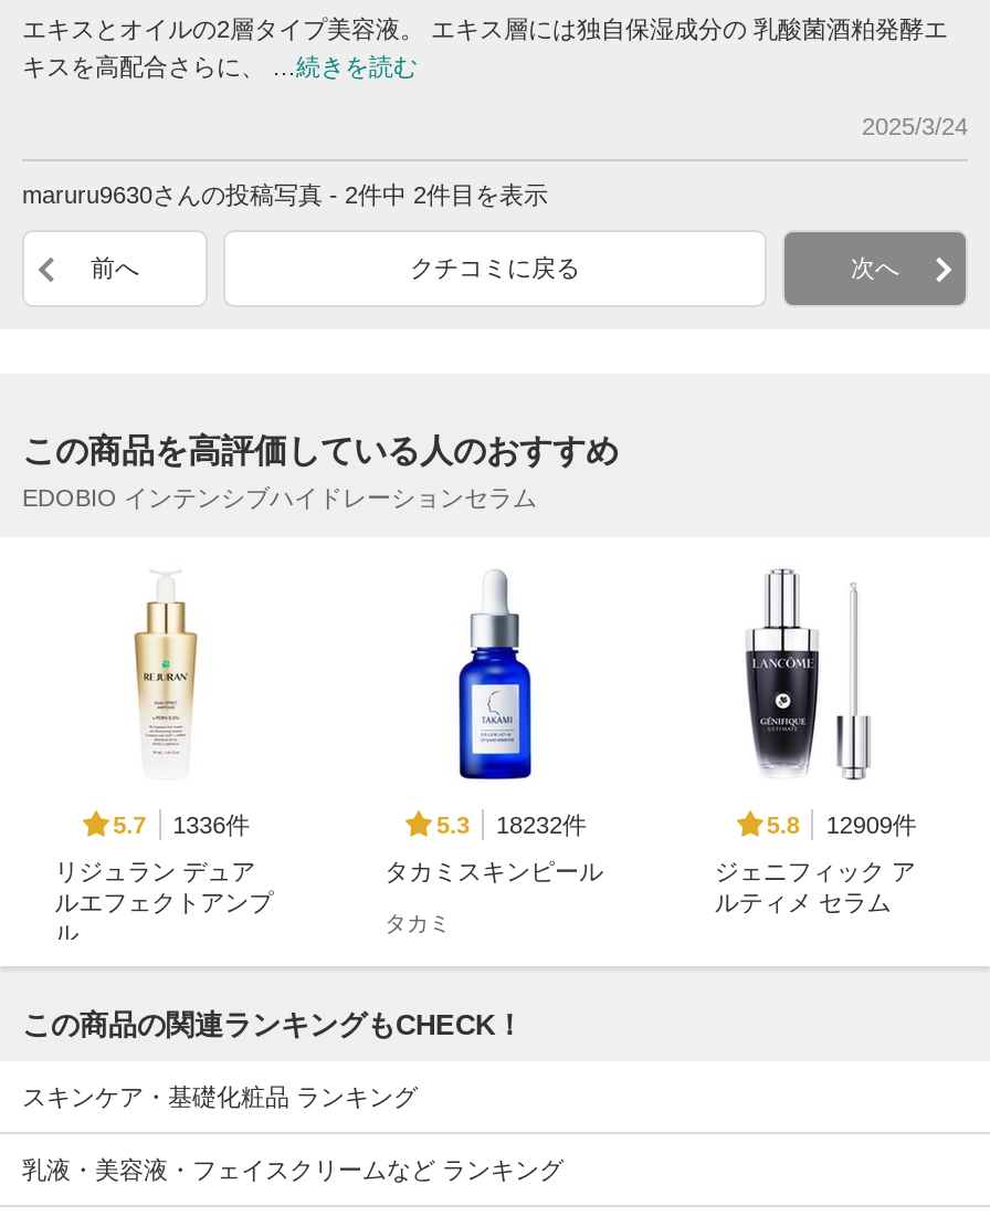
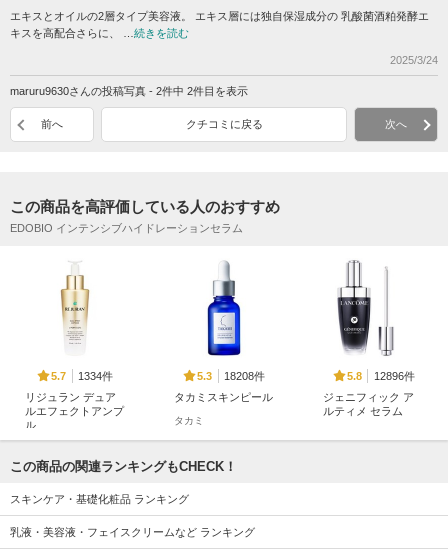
- 5.7 1336件
+ 5.7 1334件

- 5.3 18232件
+ 5.3 18208件

- 5.8 12909件
+ 5.8 12896件
